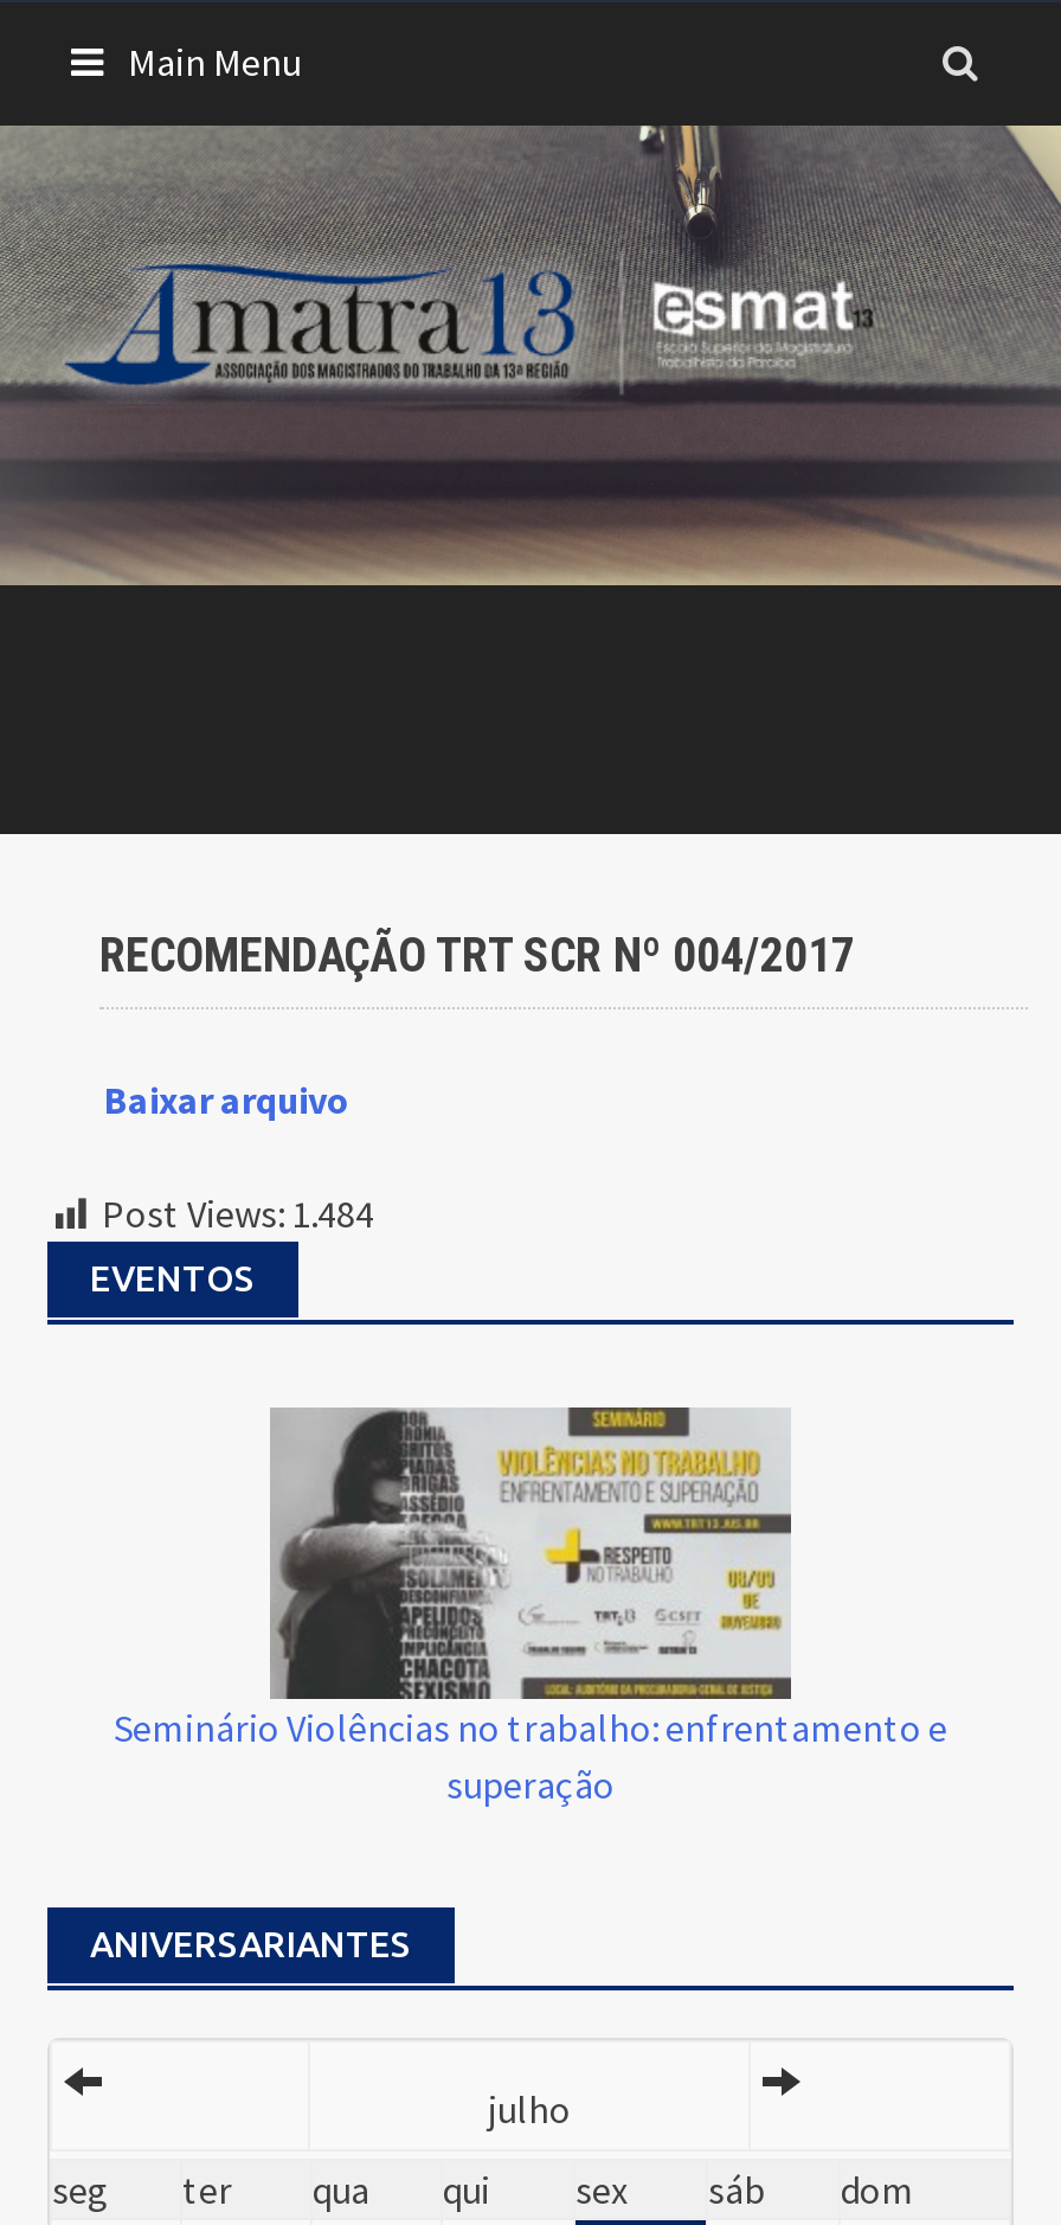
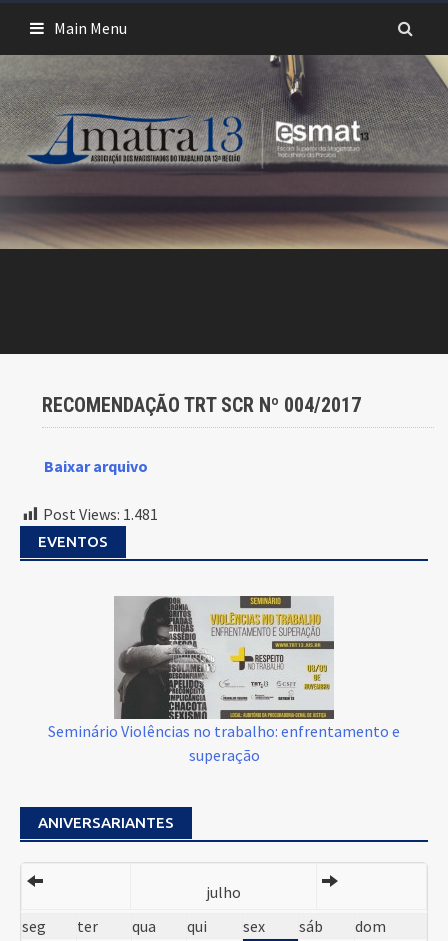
- Post Views: 1.484
+ Post Views: 1.481
